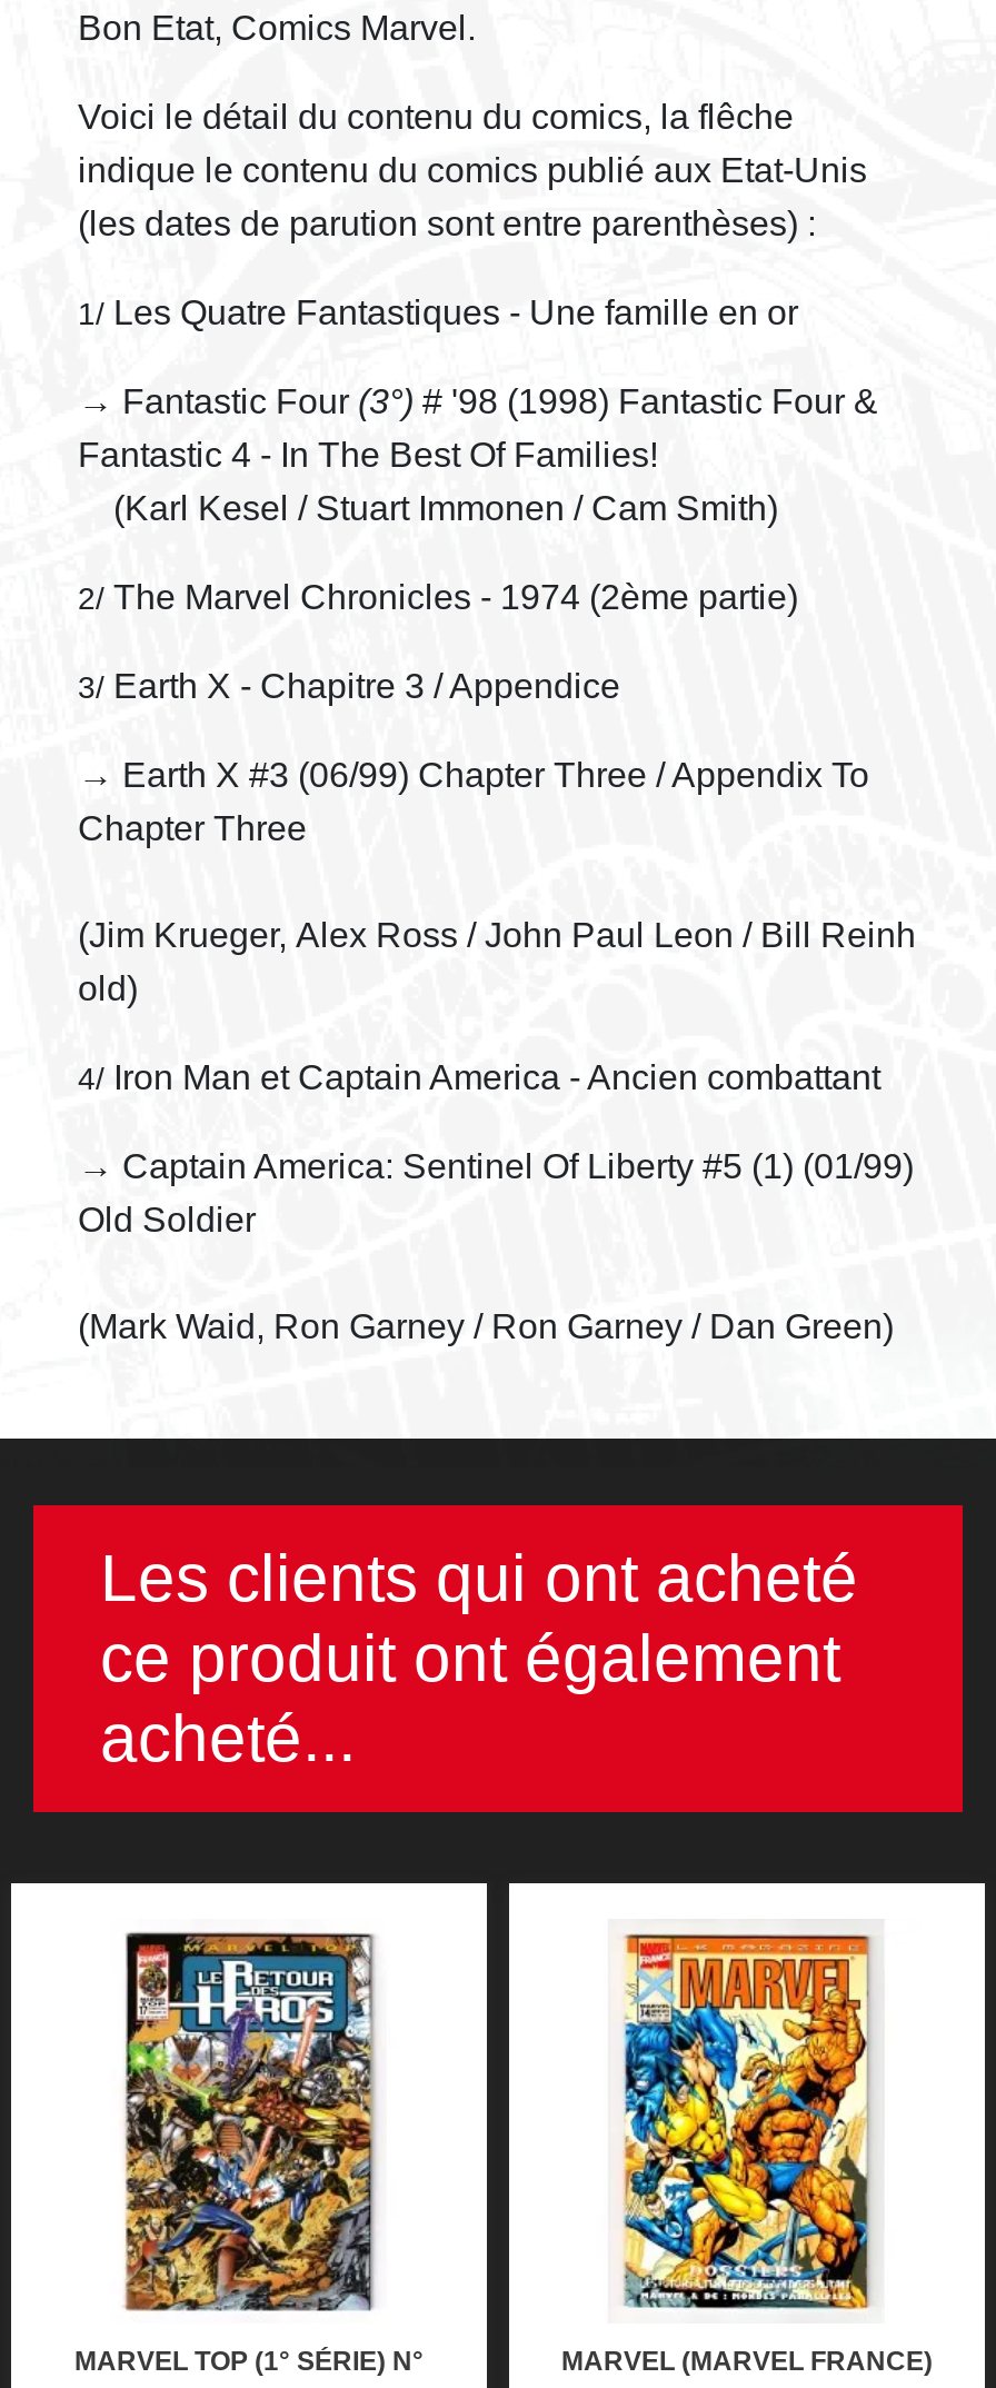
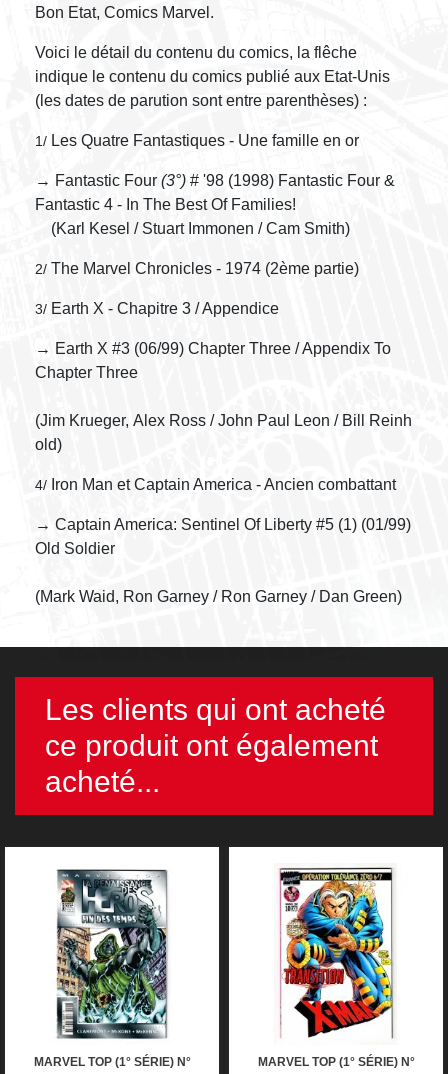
- [image]
+ [image]

- [image]
- MARVEL (MARVEL FRANCE)
+ [image]
+ MARVEL TOP (1° SÉRIE) N°
